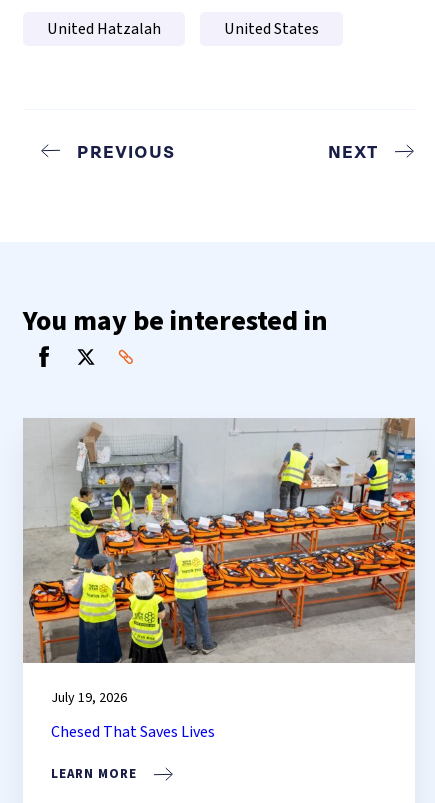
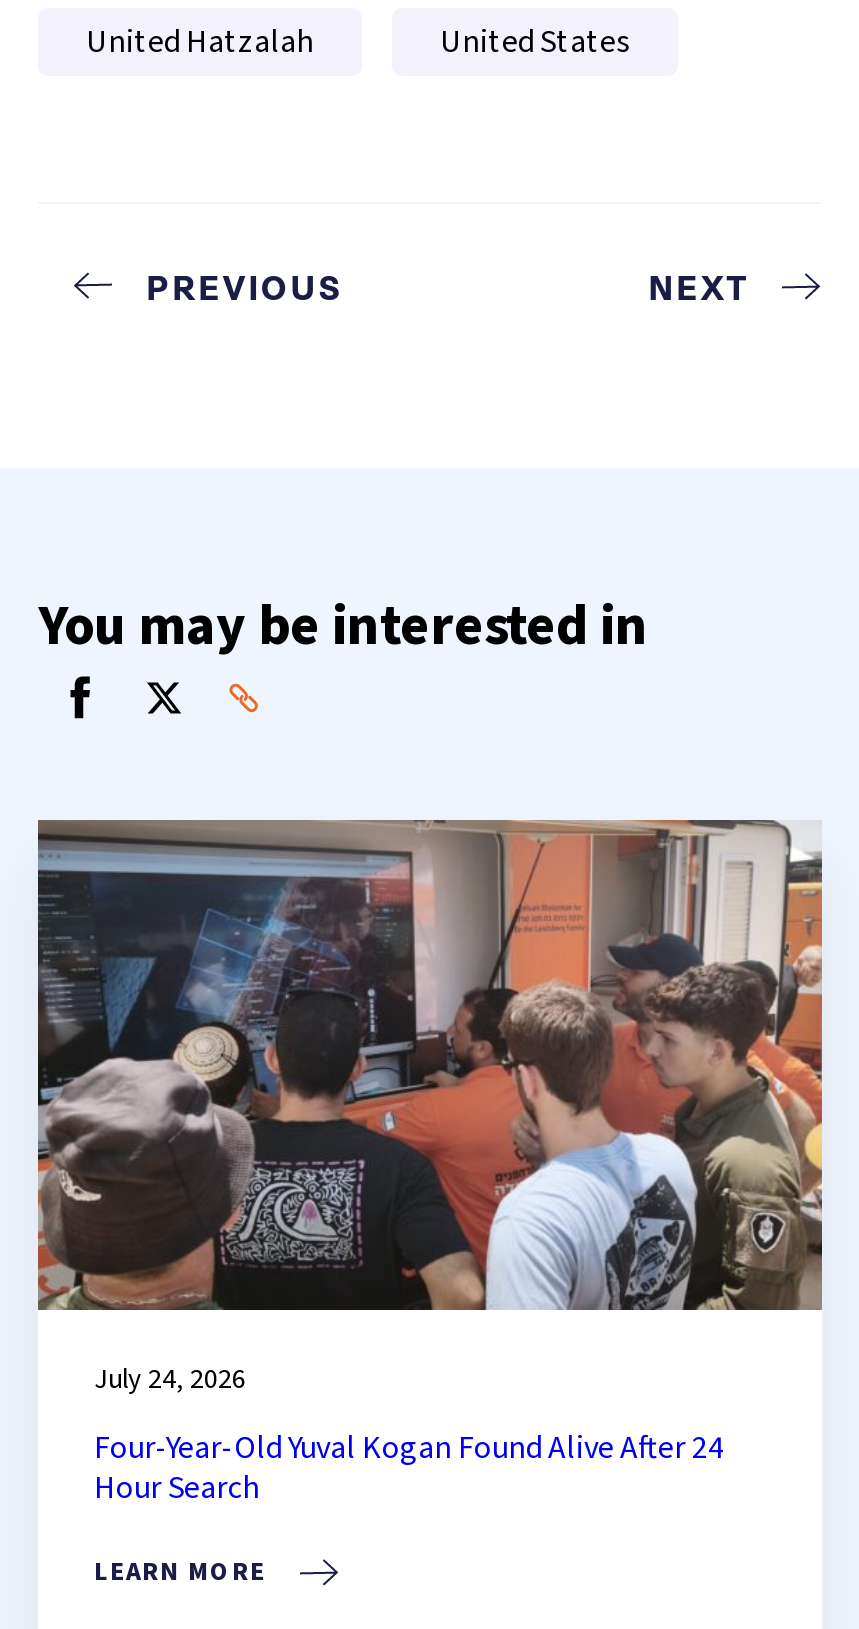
- [image]
- July 19, 2026
+ [image]
+ July 24, 2026

- Chesed That Saves Lives
+ Four-Year-Old Yuval Kogan Found Alive After 24
+ Hour Search
